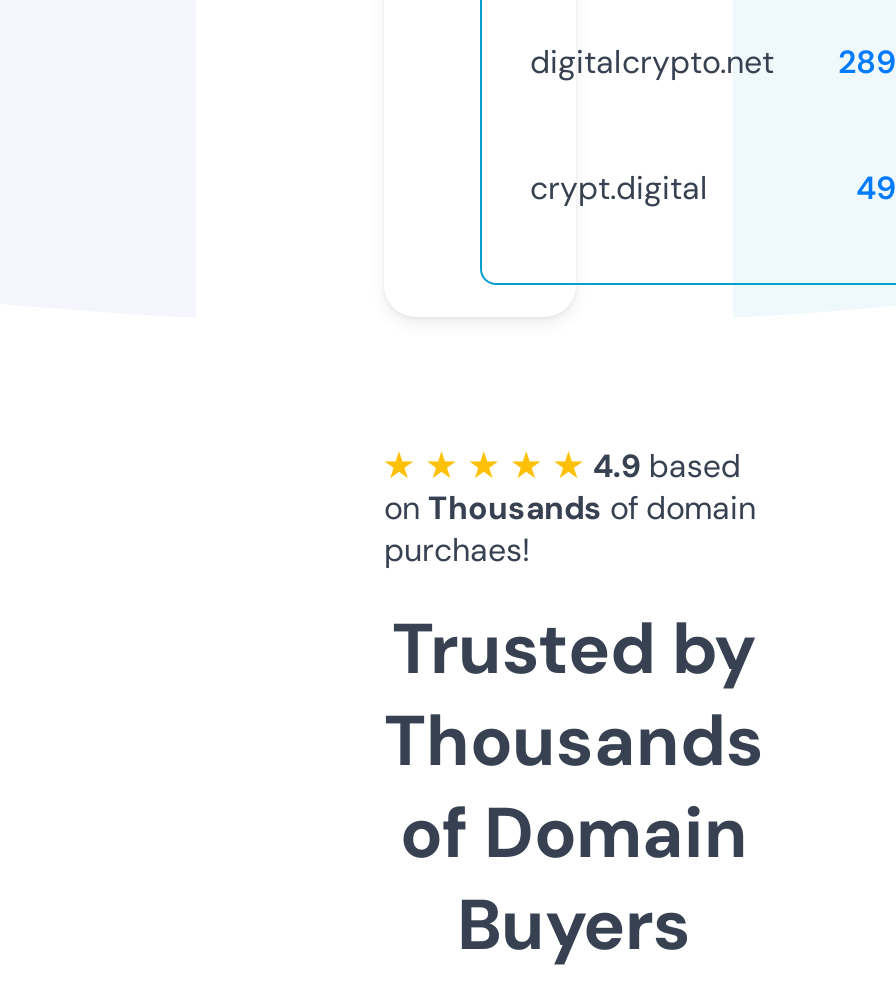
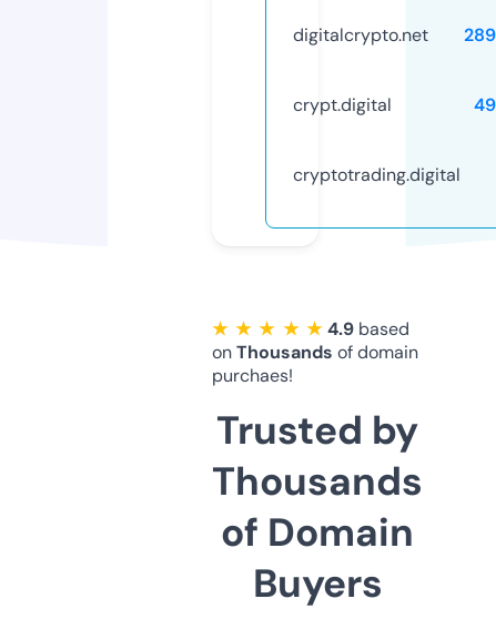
+ cryptotrading.digital
